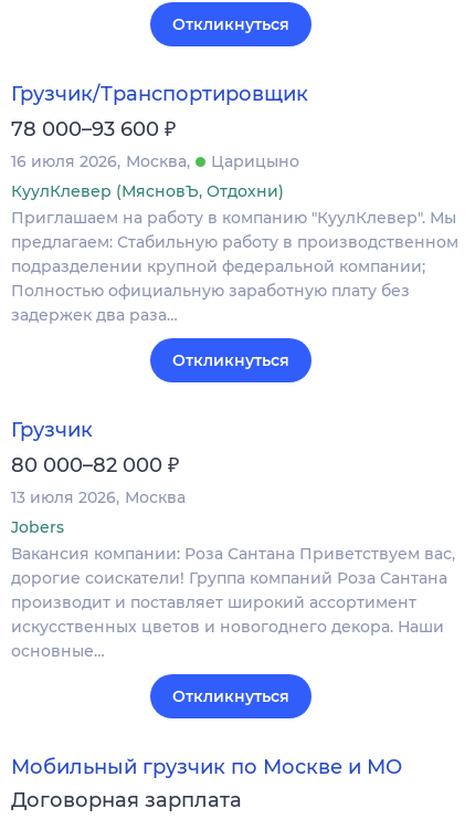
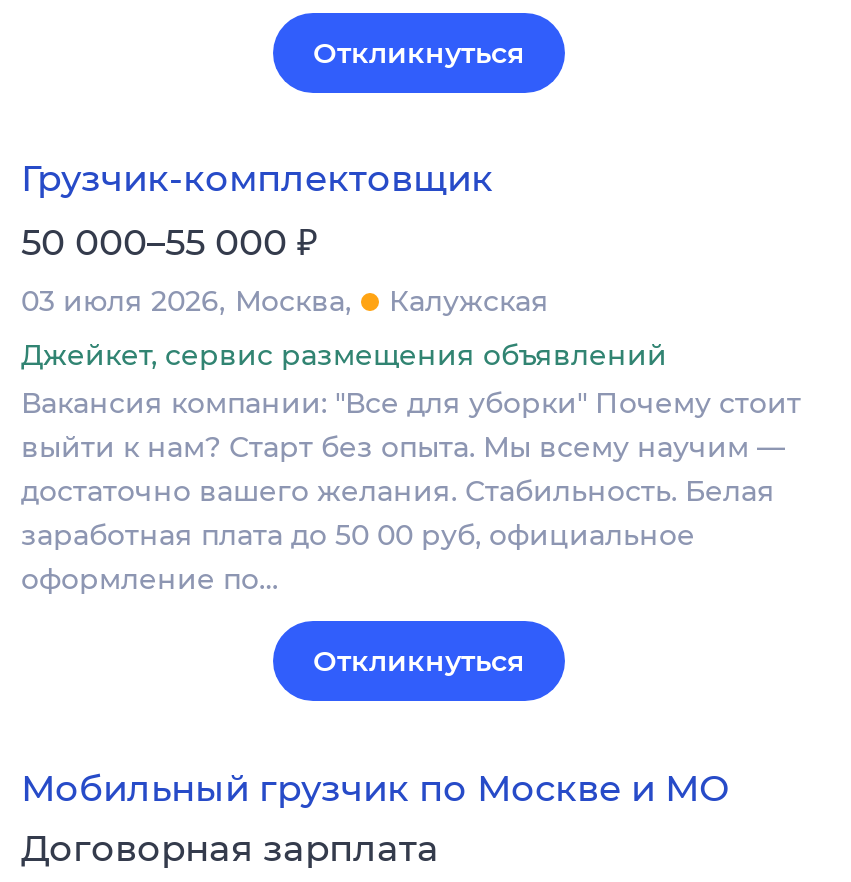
- Грузчик/Транспортировщик
- 78 000–93 600 ₽
- 16 июля 2026 Москва
- Царицыно
- КуулКлевер (МясновЪ, Отдохни)
- Приглашаем на работу в компанию "КуулКлевер". Мы
- предлагаем: Стабильную работу в производственном
- подразделении крупной федеральной компании;
- Полностью официальную заработную плату без
- задержек два раза…
- Откликнуться
- Грузчик
- 80 000–82 000 ₽
- 13 июля 2026 Москва
- Jobers
- Вакансия компании: Роза Сантана Приветствуем вас,
- дорогие соискатели! Группа компаний Роза Сантана
- производит и поставляет широкий ассортимент
- искусственных цветов и новогоднего декора. Наши
- основные…
+ Грузчик-комплектовщик
+ 50 000–55 000 ₽
+ 03 июля 2026 Москва
+ Калужская
+ Джейкет, сервис размещения объявлений
+ Вакансия компании: "Все для уборки" Почему стоит
+ выйти к нам? Старт без опыта. Мы всему научим —
+ достаточно вашего желания. Стабильность. Белая
+ заработная плата до 50 00 руб, официальное
+ оформление по…
